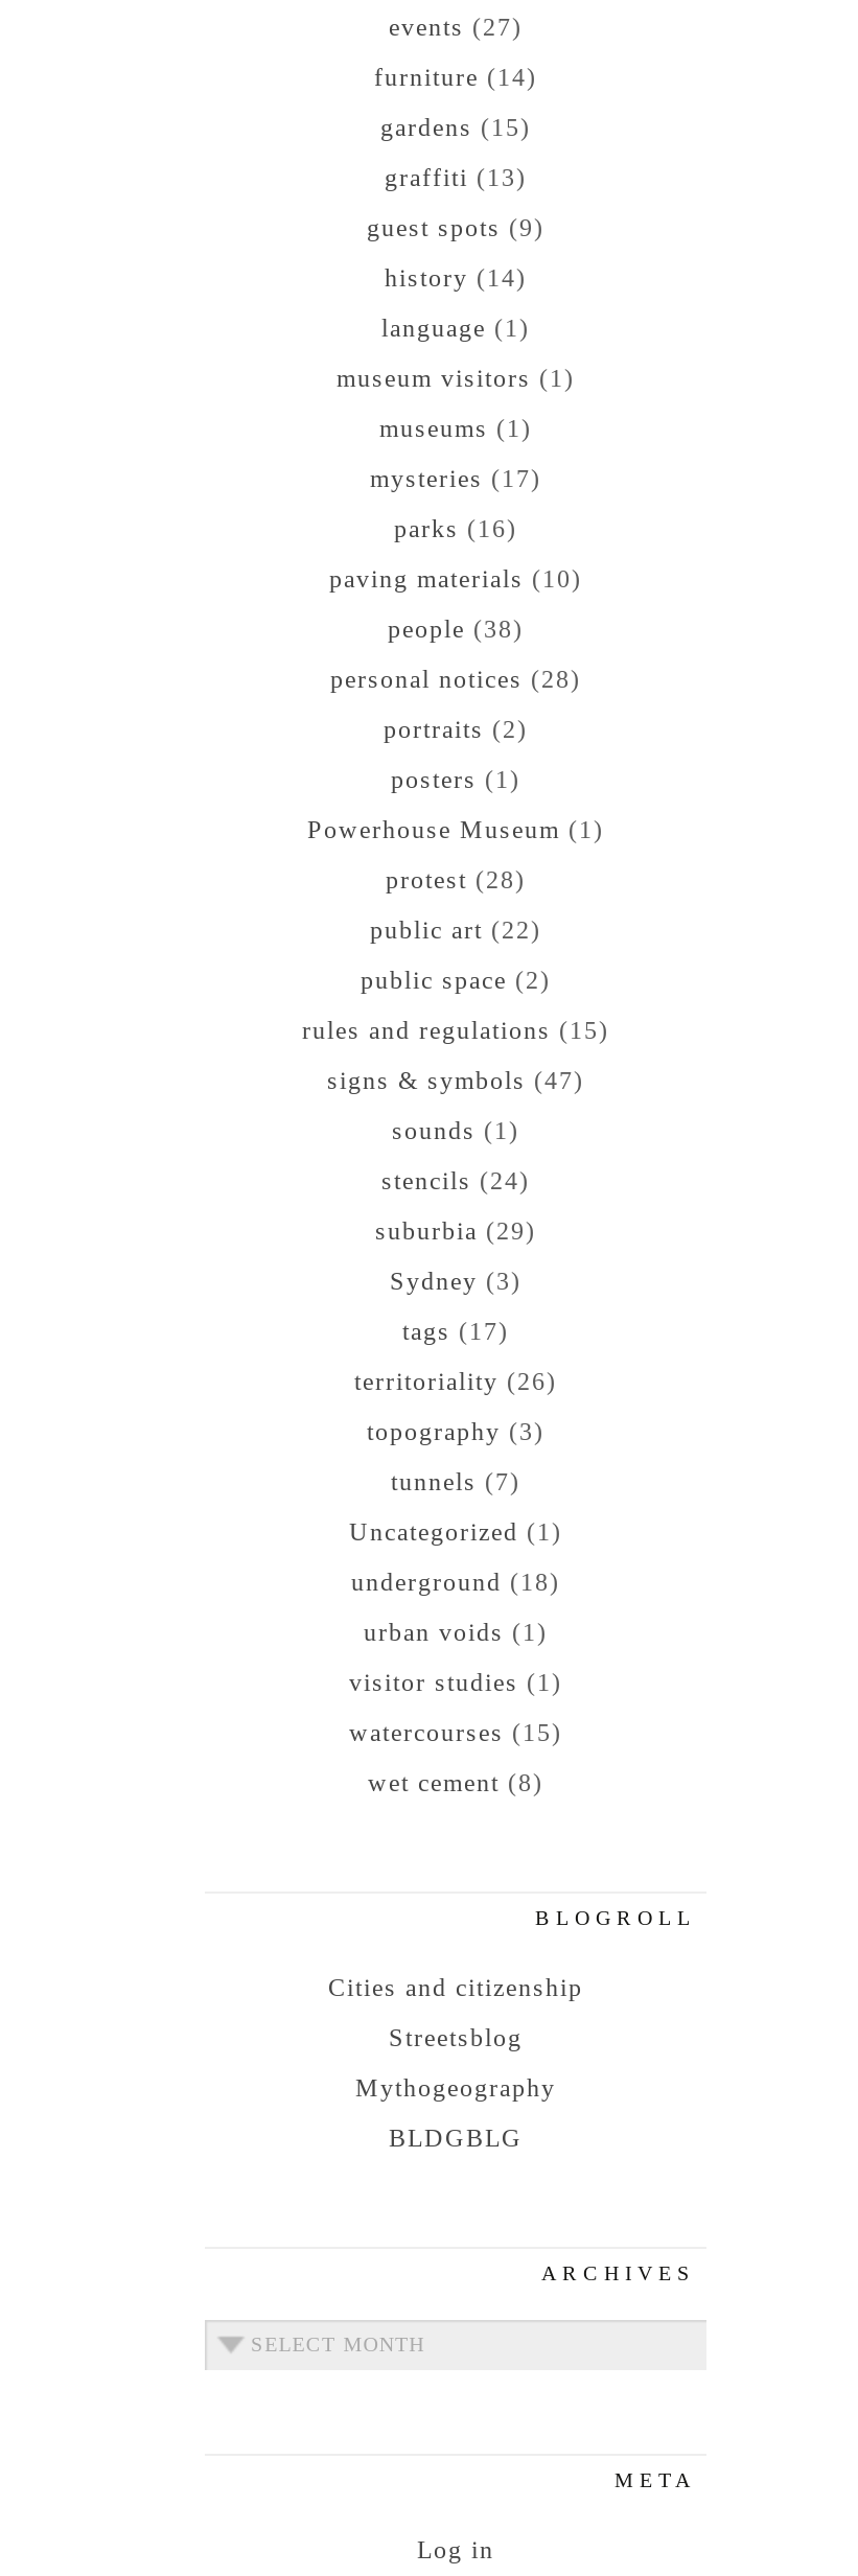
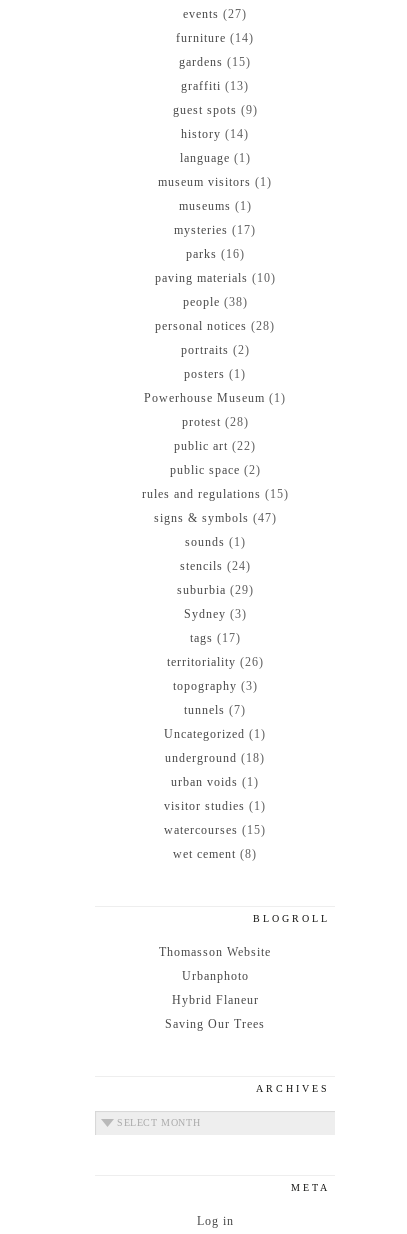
- Cities and citizenship
+ Thomasson Website

- Streetsblog
+ Urbanphoto

- Mythogeography
+ Hybrid Flaneur

- BLDGBLG
+ Saving Our Trees
